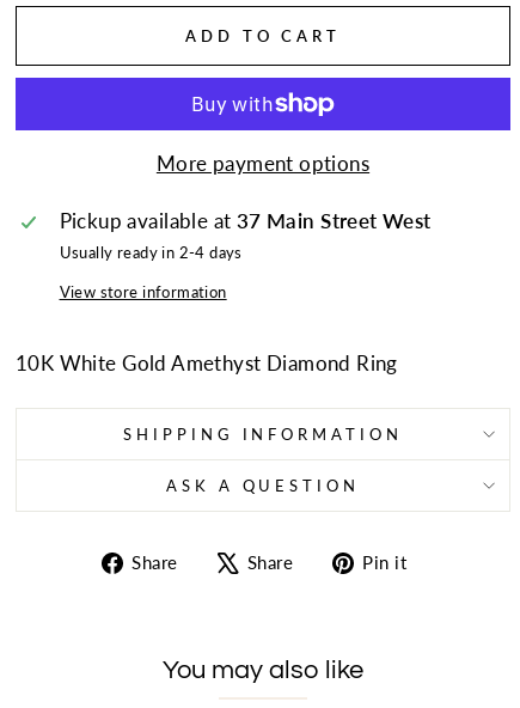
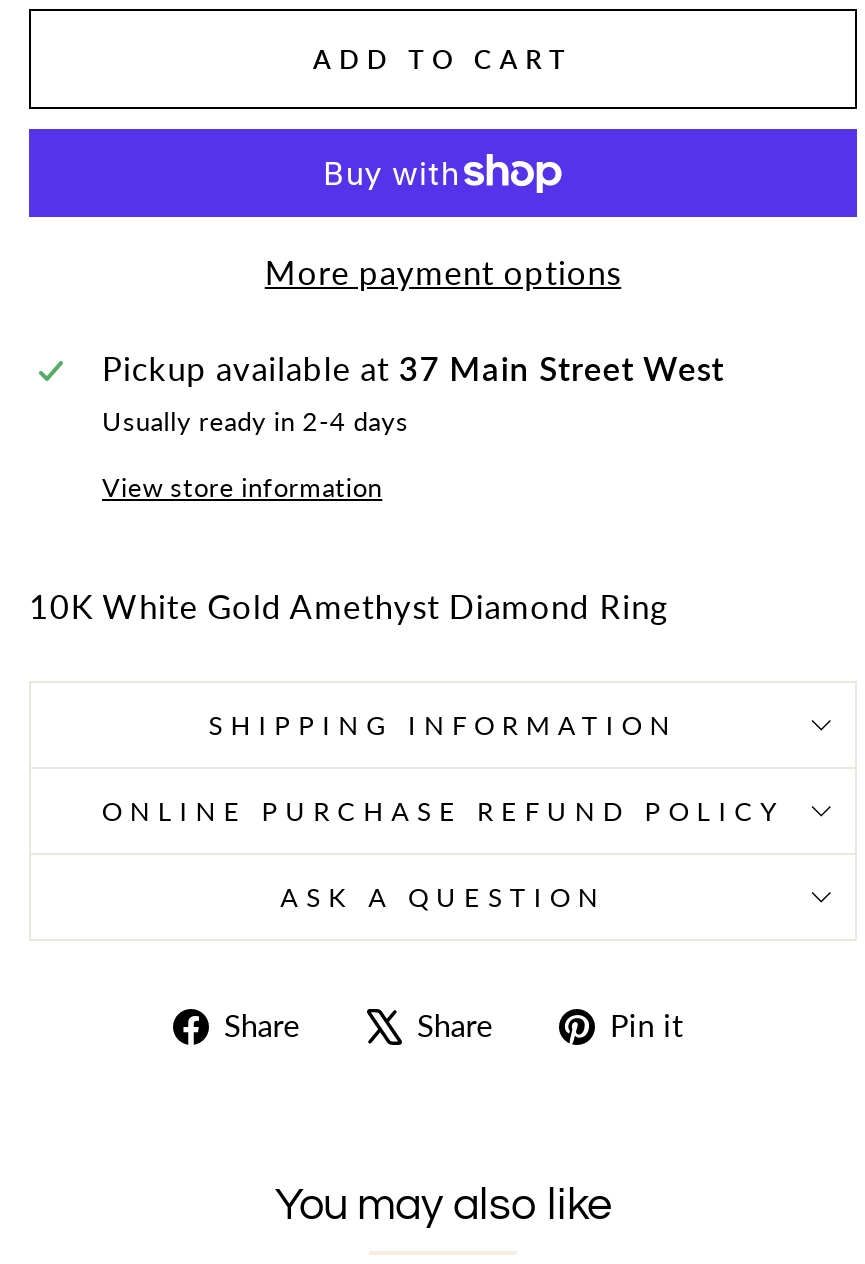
+ ONLINE PURCHASE REFUND POLICY
